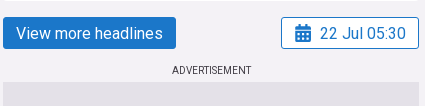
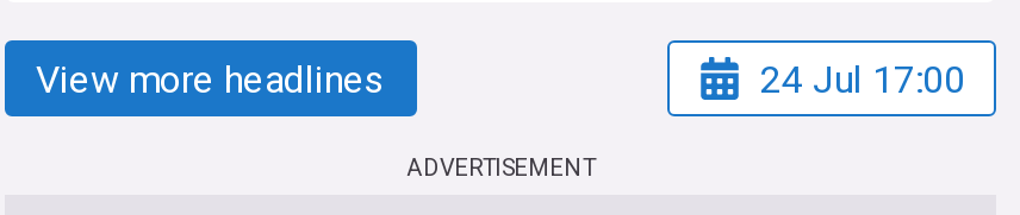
- 22 Jul 05:30
+ 24 Jul 17:00
